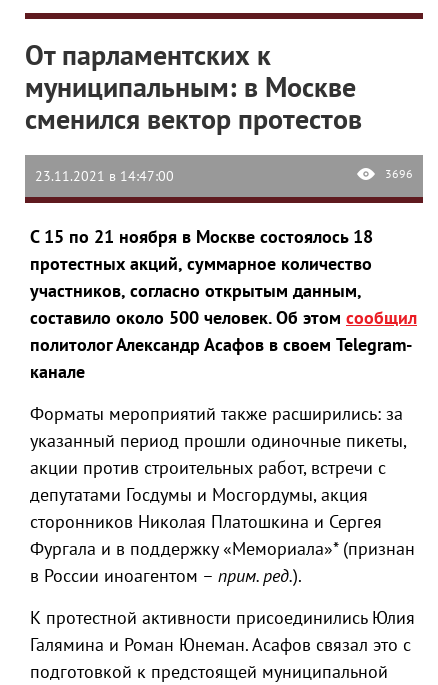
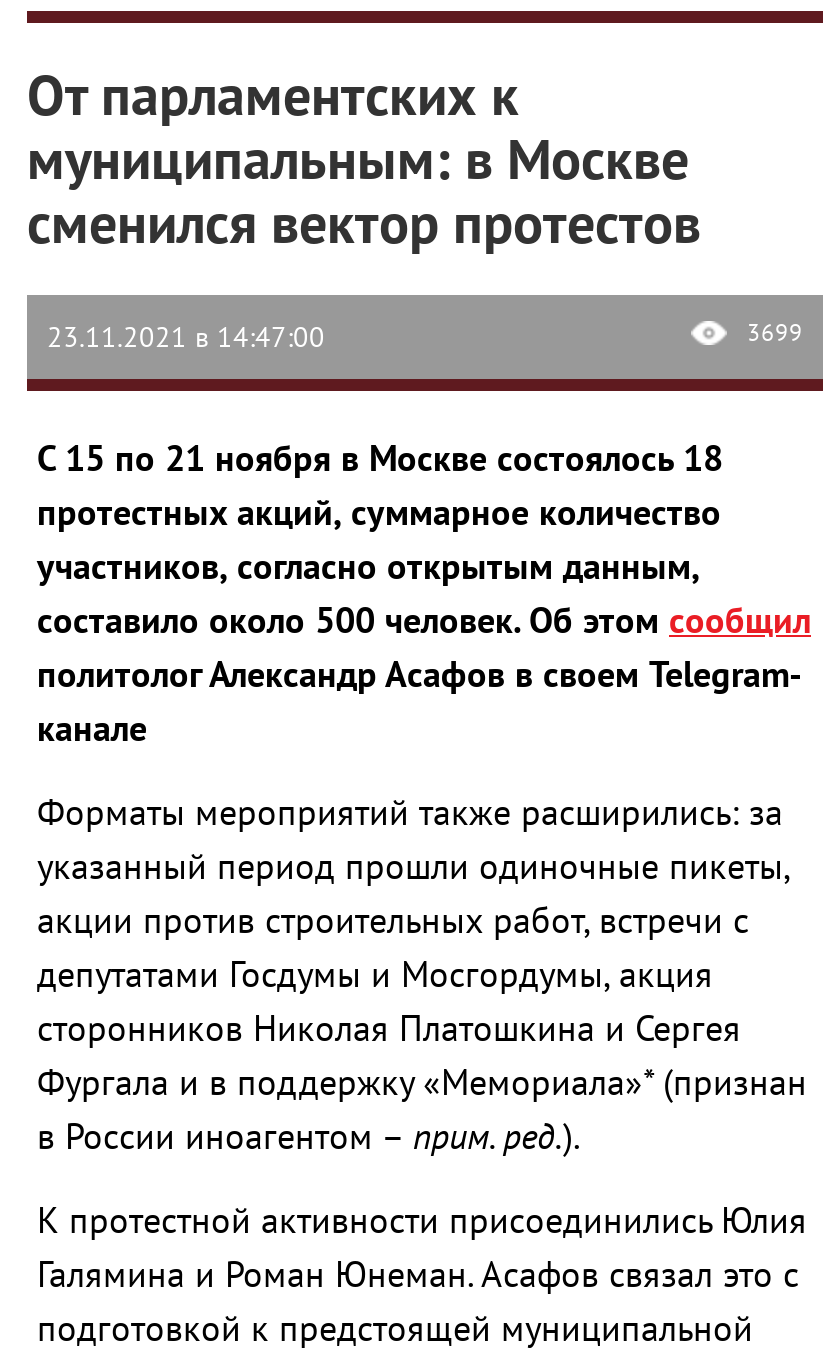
- 3696
+ 3699
